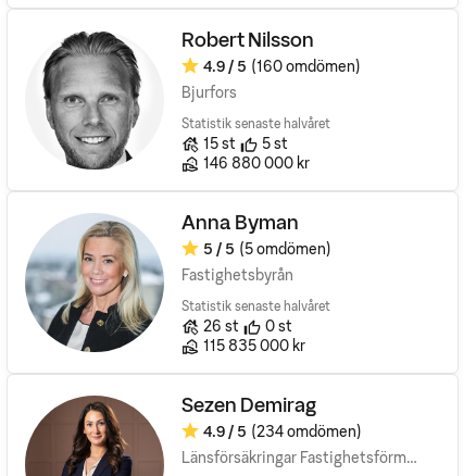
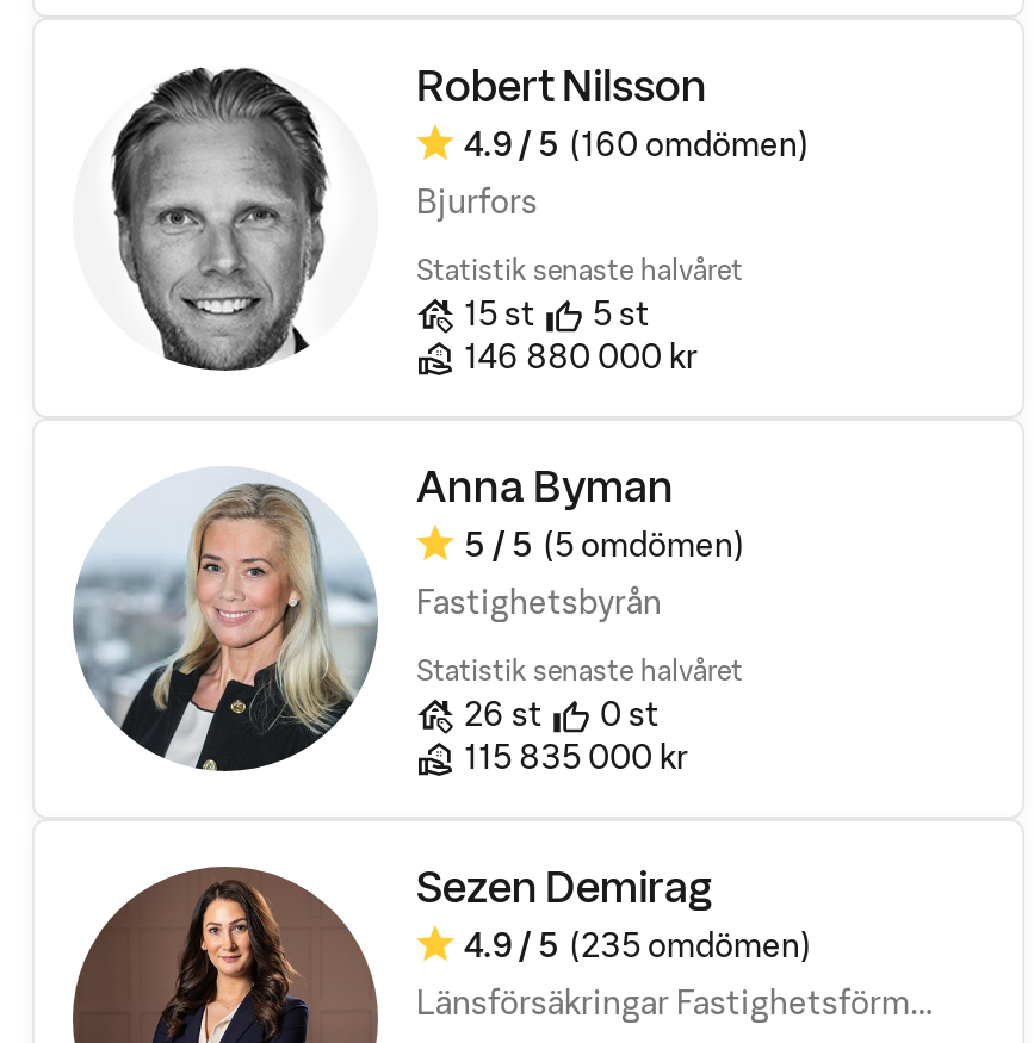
- 4.9 / 5 (234 omdömen)
+ 4.9 / 5 (235 omdömen)
